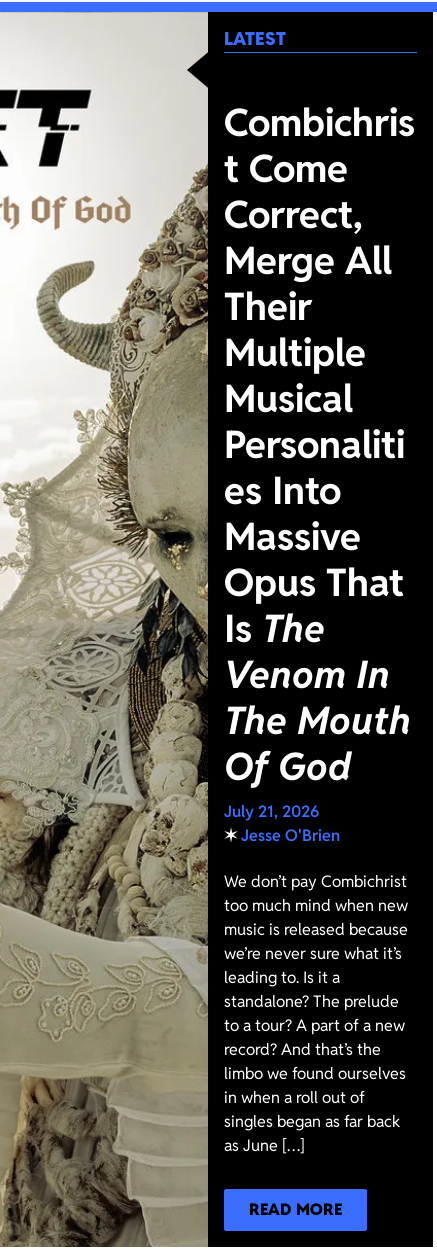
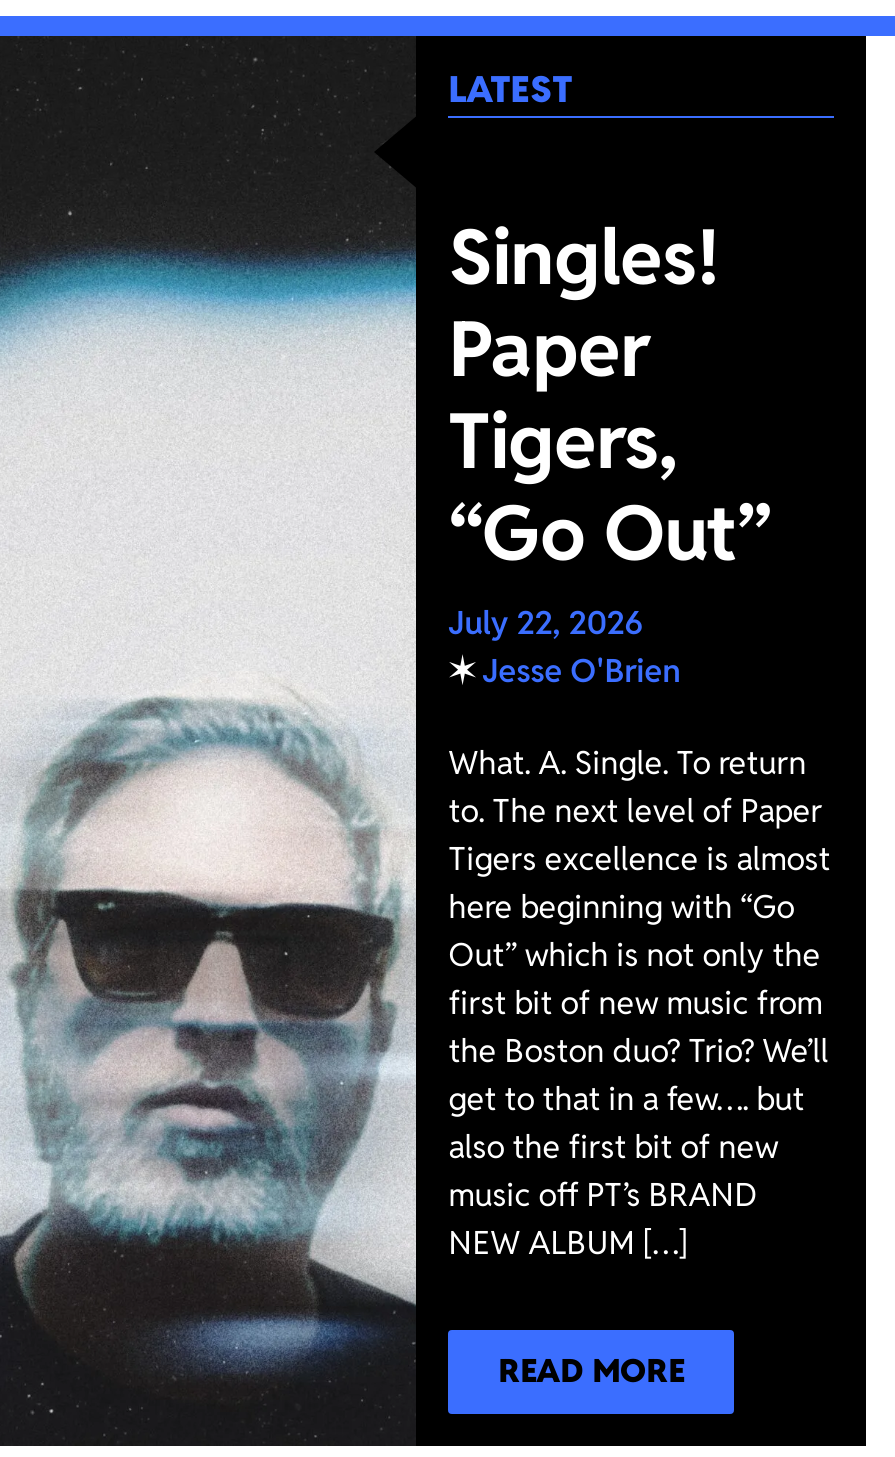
- [image]
- Combichris
- t Come
- Correct,
- Merge All
- Their
- Multiple
- Musical
- Personaliti
- es Into
- Massive
- Opus That
- IsThe
- Venom In
- The Mouth
- Of God
- July 21, 2026
+ [image]
+ Singles!
+ Paper
+ Tigers,
+ “Go Out”
+ July 22, 2026

- We don’t pay Combichrist
- too much mind when new
- music is released because
- we’re never sure what it’s
- leading to. Is it a
- standalone? The prelude
- to a tour? A part of a new
- record? And that’s the
- limbo we found ourselves
- in when a roll out of
- singles began as far back
- as June […]
+ What. A. Single. To return
+ to. The next level of Paper
+ Tigers excellence is almost
+ here beginning with “Go
+ Out” which is not only the
+ first bit of new music from
+ the Boston duo? Trio? We’ll
+ get to that in a few…. but
+ also the first bit of new
+ music off PT’s BRAND
+ NEW ALBUM […]
